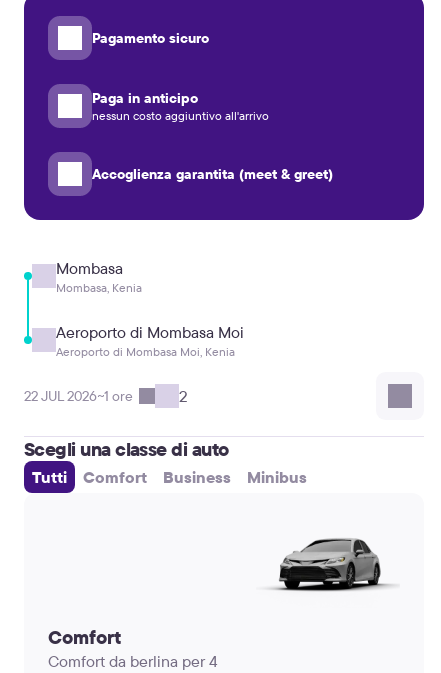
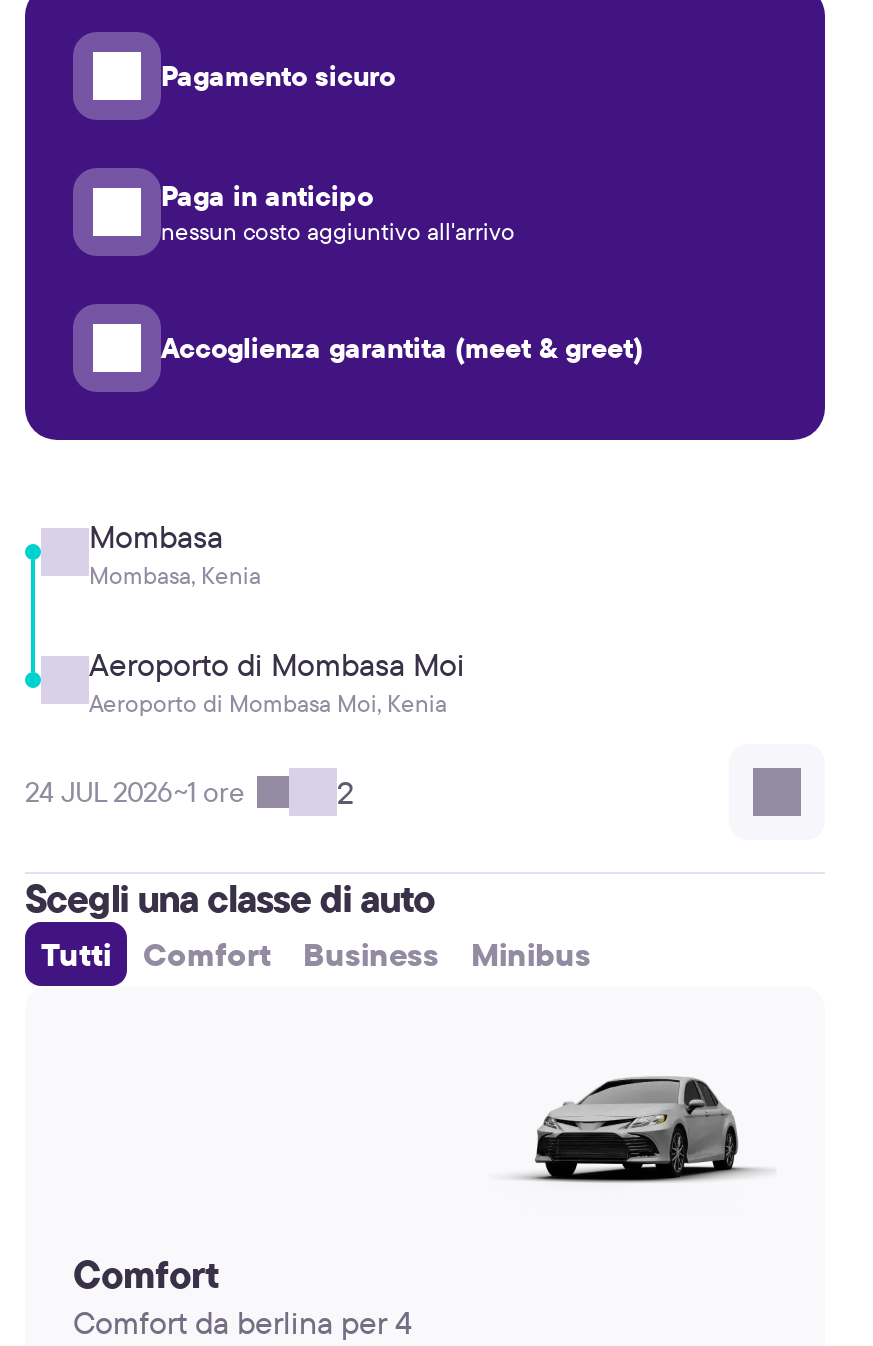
- 22 JUL 2026~1 ore
+ 24 JUL 2026~1 ore
